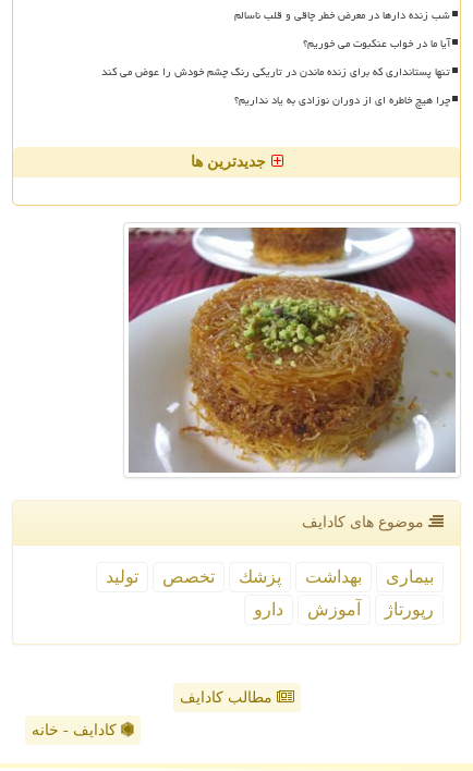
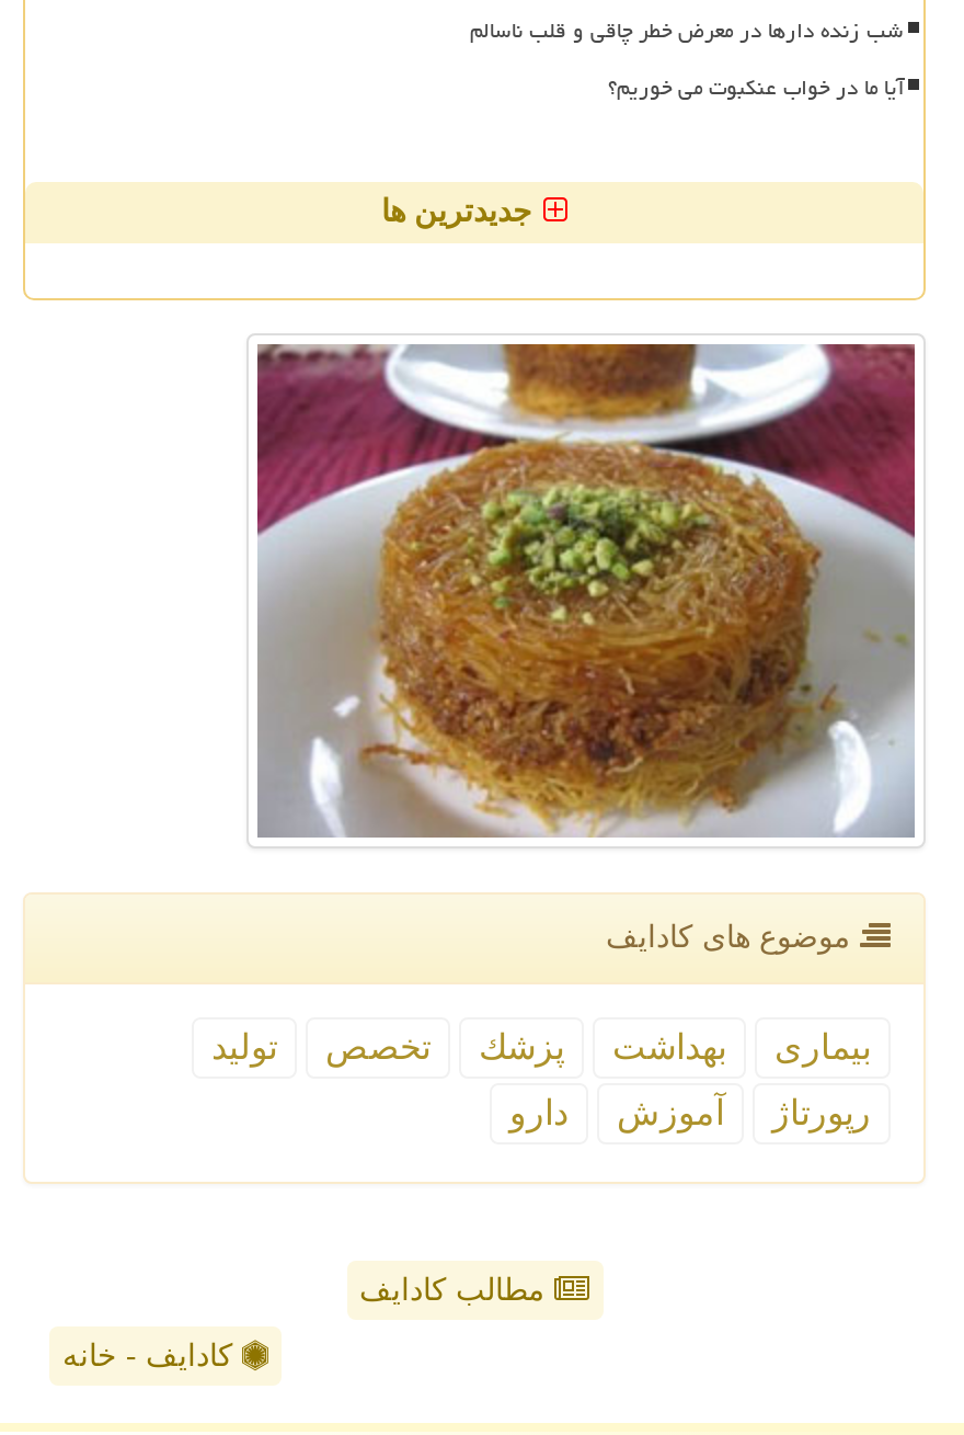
- تنها پستانداری که برای زنده ماندن در تاریکی رنگ چشم خودش را عوض می کند
- چرا هیچ خاطره ای از دوران نوزادی به یاد نداریم؟
